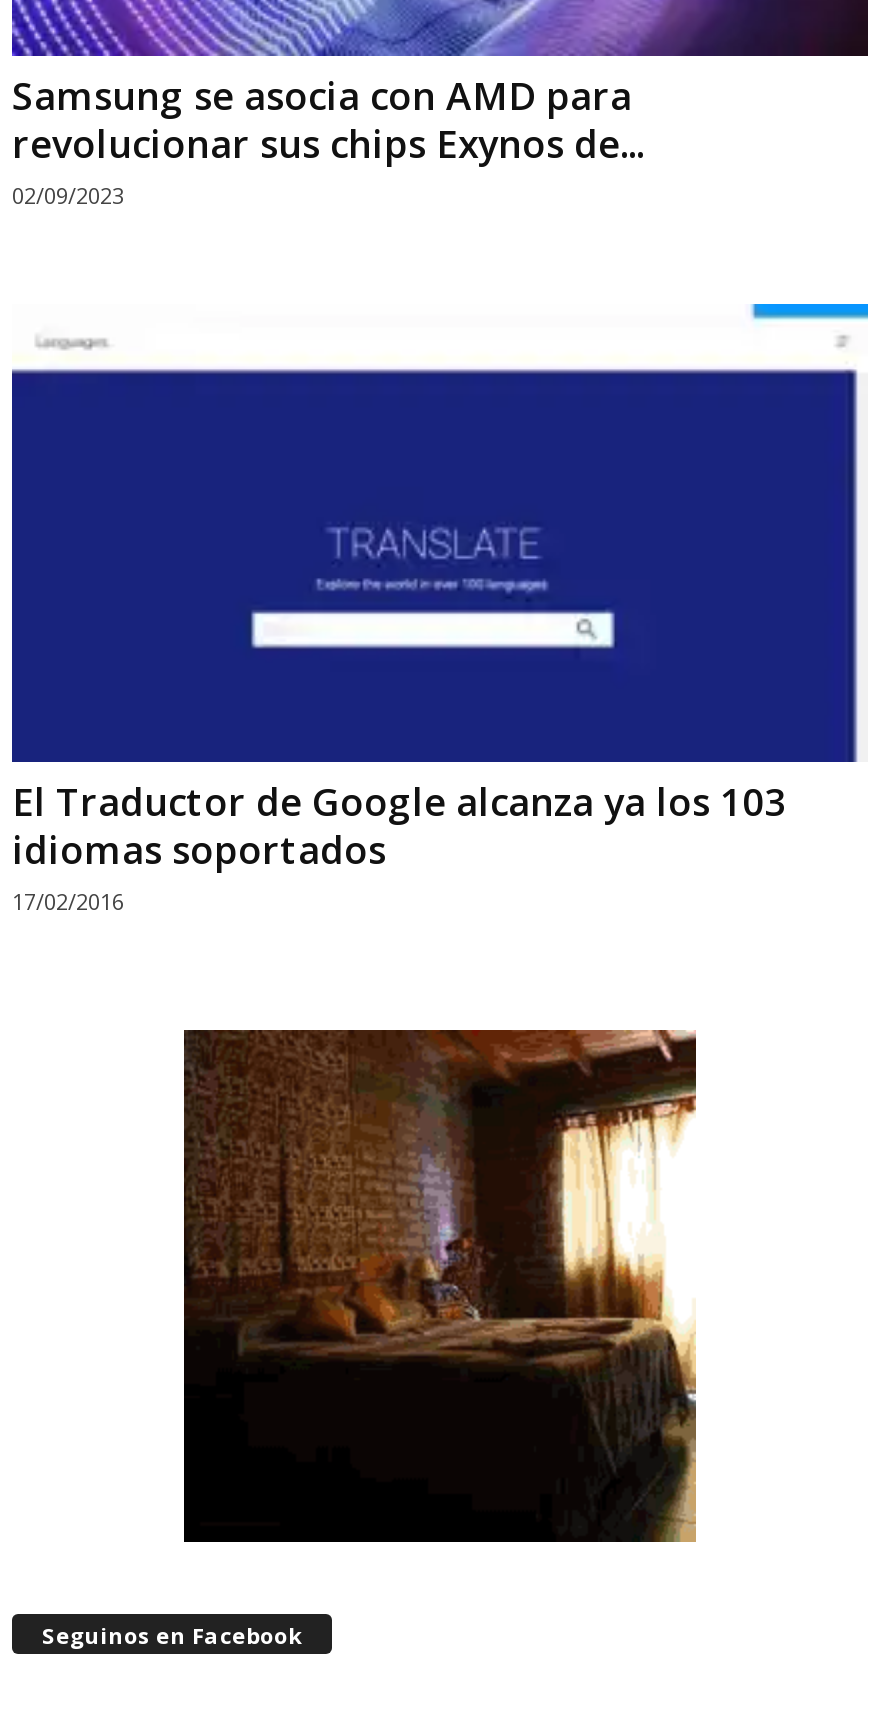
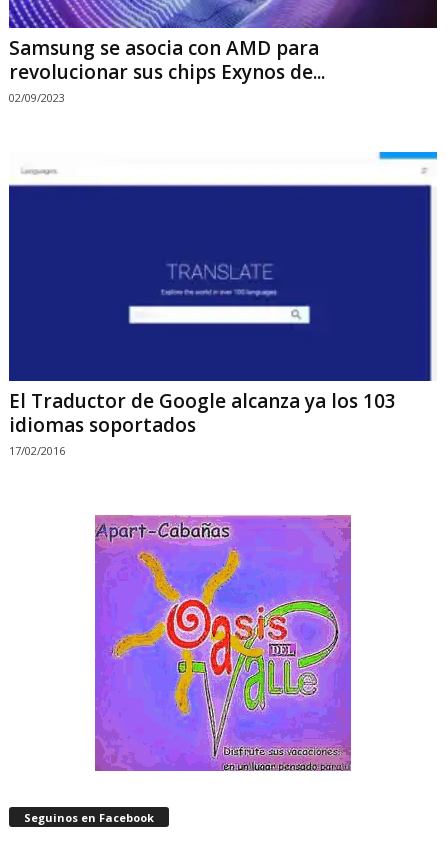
- [image]
+ [image]
